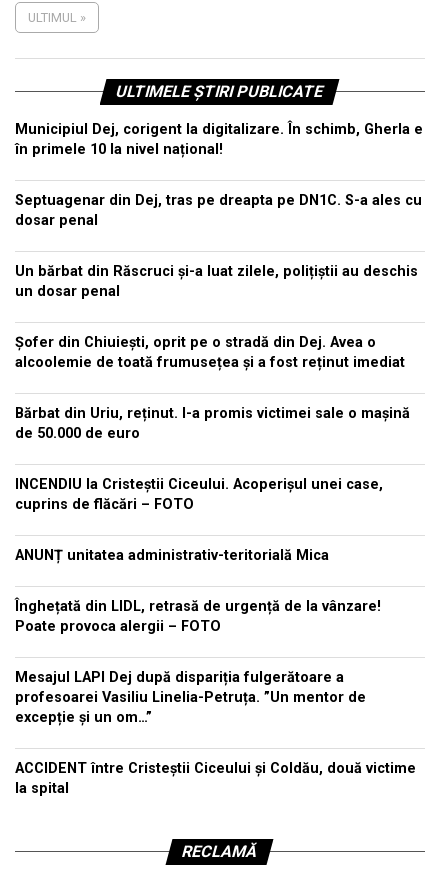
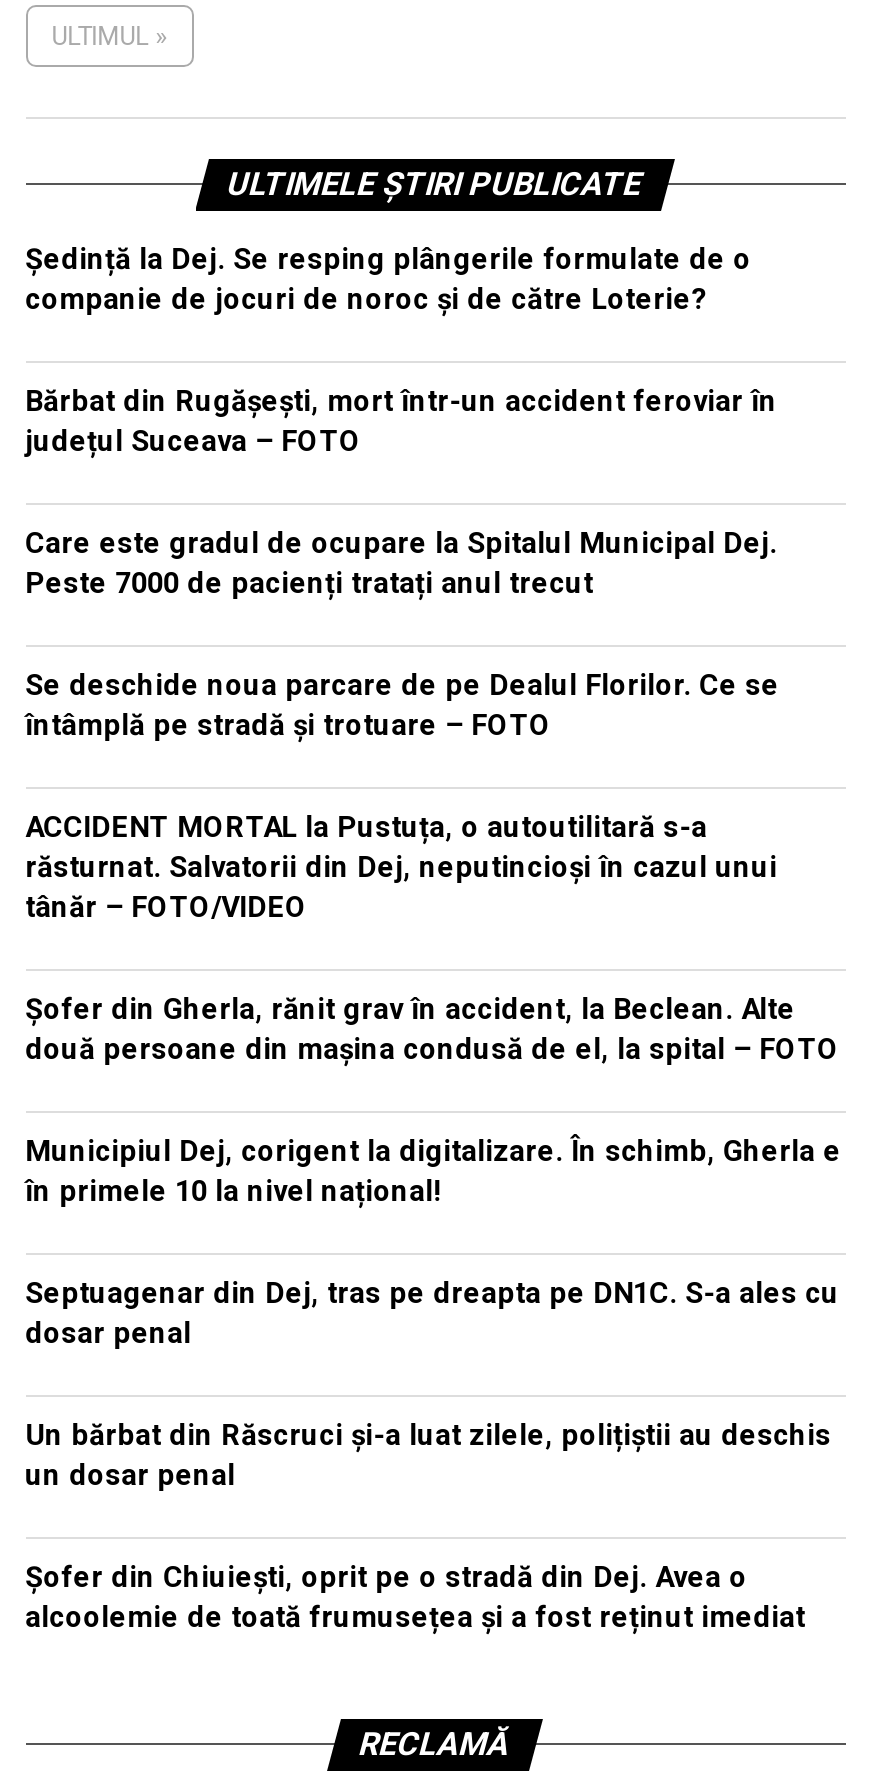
+ Ședință la Dej. Se resping plângerile formulate de o
+ companie de jocuri de noroc și de către Loterie?
+ Bărbat din Rugășești, mort într-un accident feroviar în
+ județul Suceava – FOTO
+ Care este gradul de ocupare la Spitalul Municipal Dej.
+ Peste 7000 de pacienți tratați anul trecut
+ Se deschide noua parcare de pe Dealul Florilor. Ce se
+ întâmplă pe stradă și trotuare – FOTO
+ ACCIDENT MORTAL la Pustuța, o autoutilitară s-a
+ răsturnat. Salvatorii din Dej, neputincioși în cazul unui
+ tânăr – FOTO/VIDEO
+ Șofer din Gherla, rănit grav în accident, la Beclean. Alte
+ două persoane din mașina condusă de el, la spital – FOTO

moved down: Municipiul Dej, corigent la digitalizare. În schimb, Gherla e | în primele 10 la nivel național! | Septuagenar din Dej, tras pe dreapta pe DN1C. S-a ales cu | dosar penal | Un bărbat din Răscruci și-a luat zilele, polițiștii au deschis | un dosar penal | Șofer din Chiuiești, oprit pe o stradă din Dej. Avea o | alcoolemie de toată frumusețea și a fost reținut imediat

- Bărbat din Uriu, reținut. I-a promis victimei sale o mașină
- de 50.000 de euro
- INCENDIU la Cristeștii Ciceului. Acoperișul unei case,
- cuprins de flăcări – FOTO
- ANUNȚ unitatea administrativ-teritorială Mica
- Înghețată din LIDL, retrasă de urgență de la vânzare!
- Poate provoca alergii – FOTO
- Mesajul LAPI Dej după dispariția fulgerătoare a
- profesoarei Vasiliu Linelia-Petruța. ”Un mentor de
- excepție și un om…”
- ACCIDENT între Cristeștii Ciceului și Coldău, două victime
- la spital
